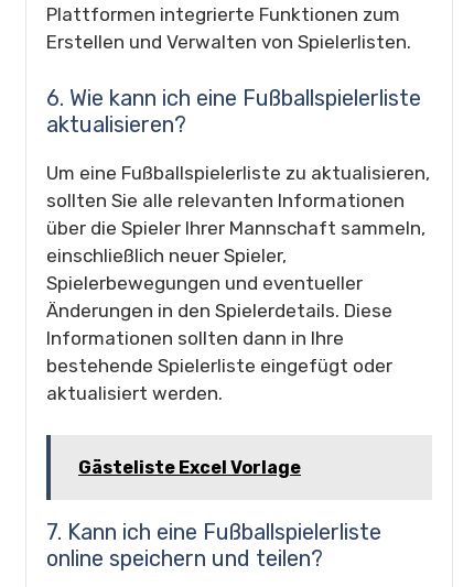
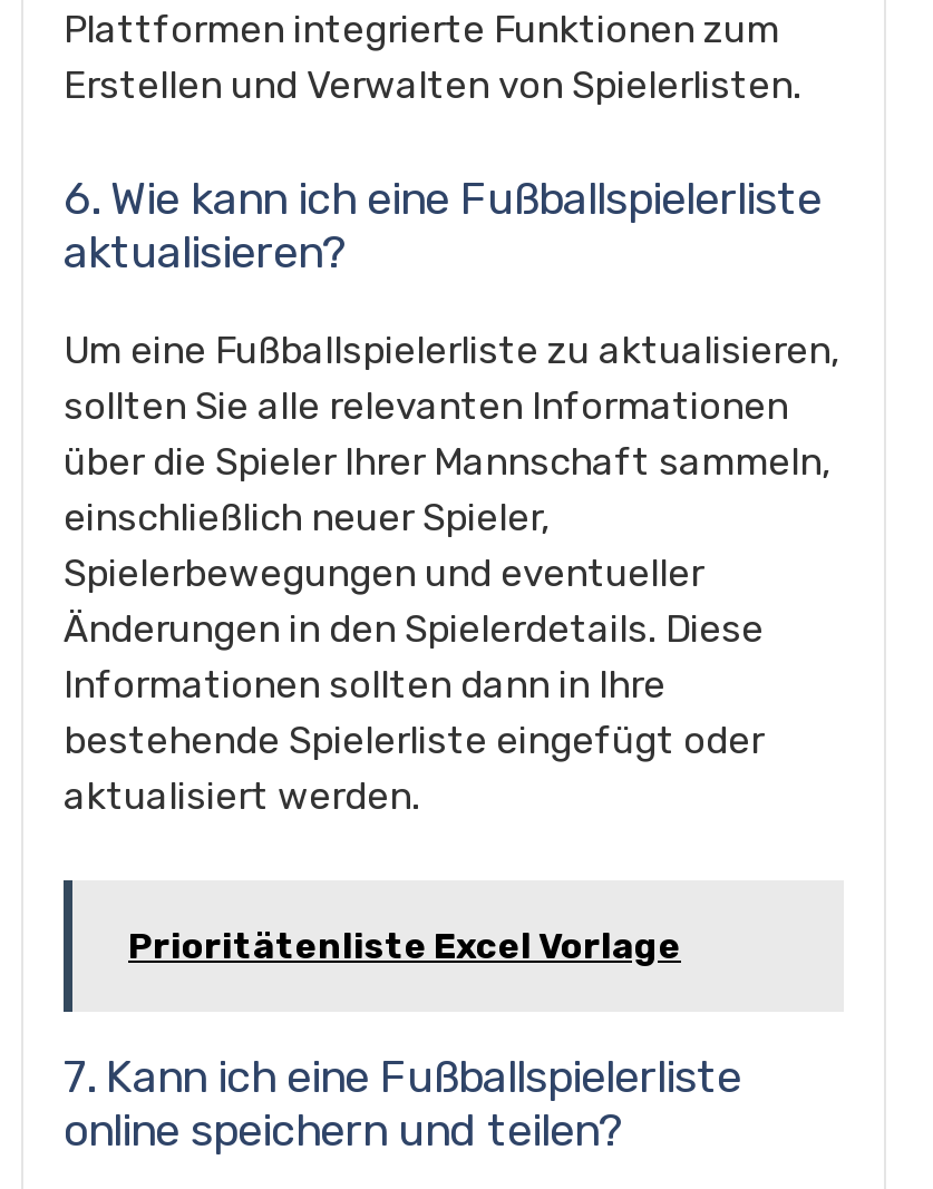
- Gästeliste Excel Vorlage
+ Prioritätenliste Excel Vorlage
